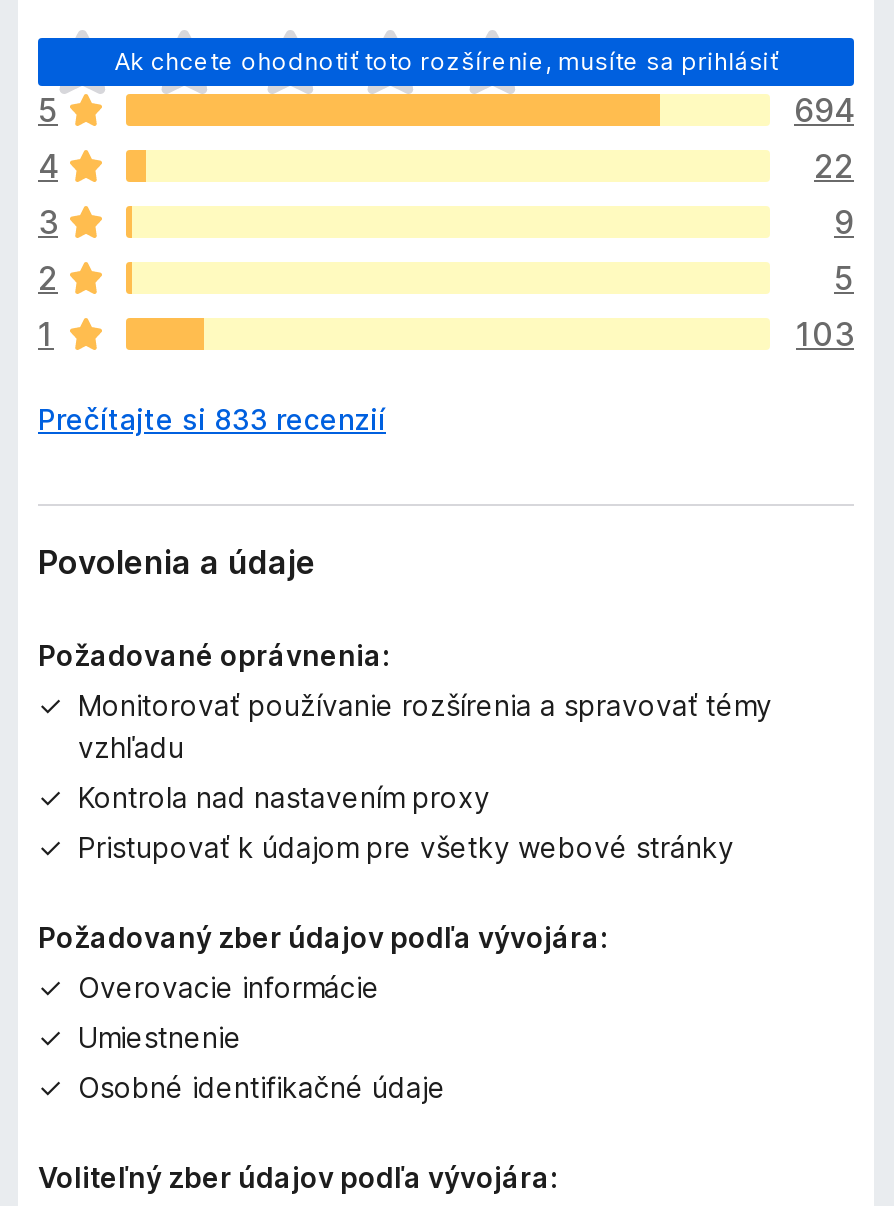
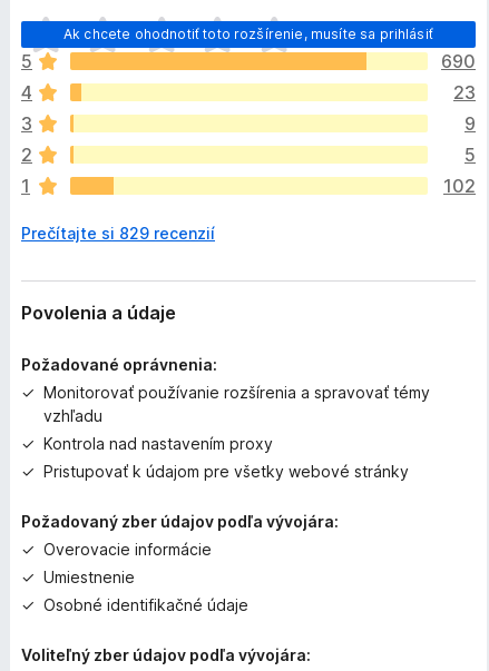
- 694
+ 690

- 22
+ 23

- 103
+ 102

- Prečítajte si 833 recenzií
+ Prečítajte si 829 recenzií
